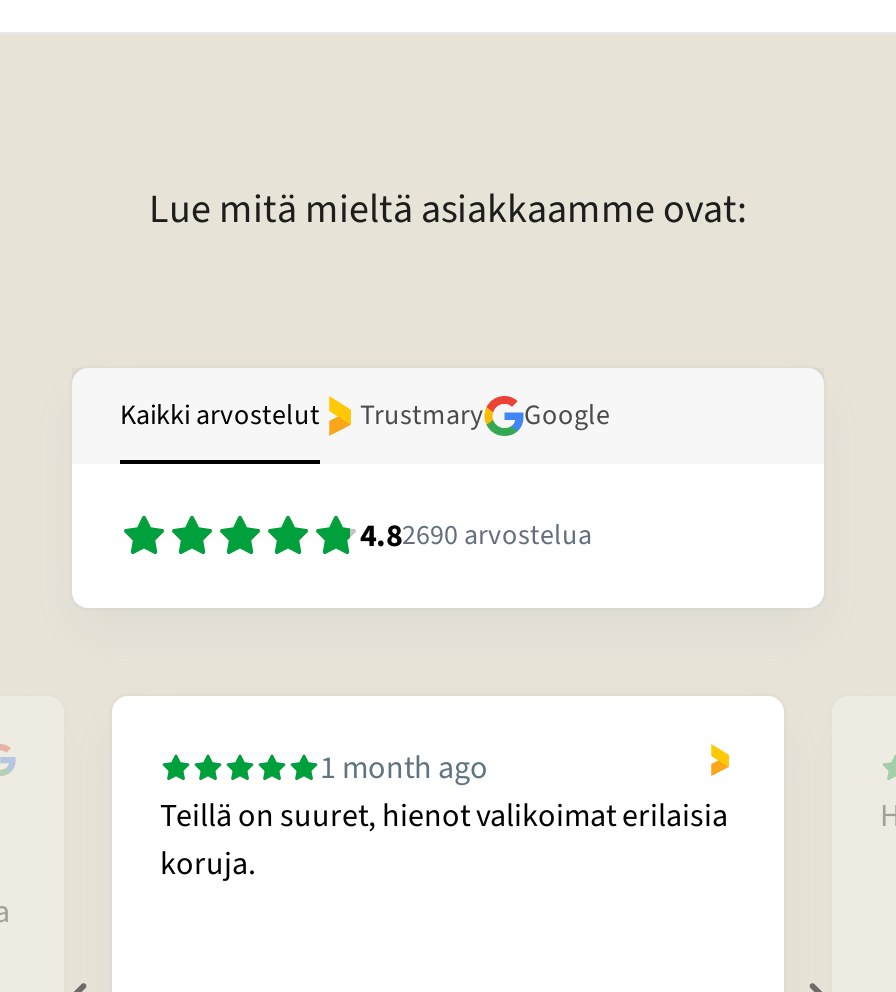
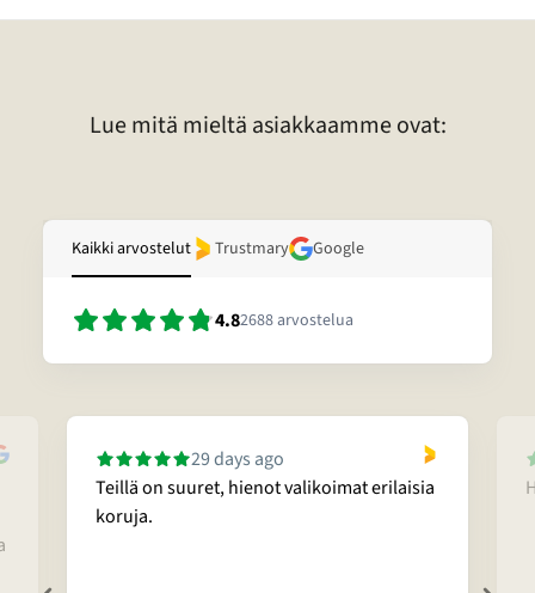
- 4.82690 arvostelua
+ 4.82688 arvostelua

- 1 month ago
+ 29 days ago
